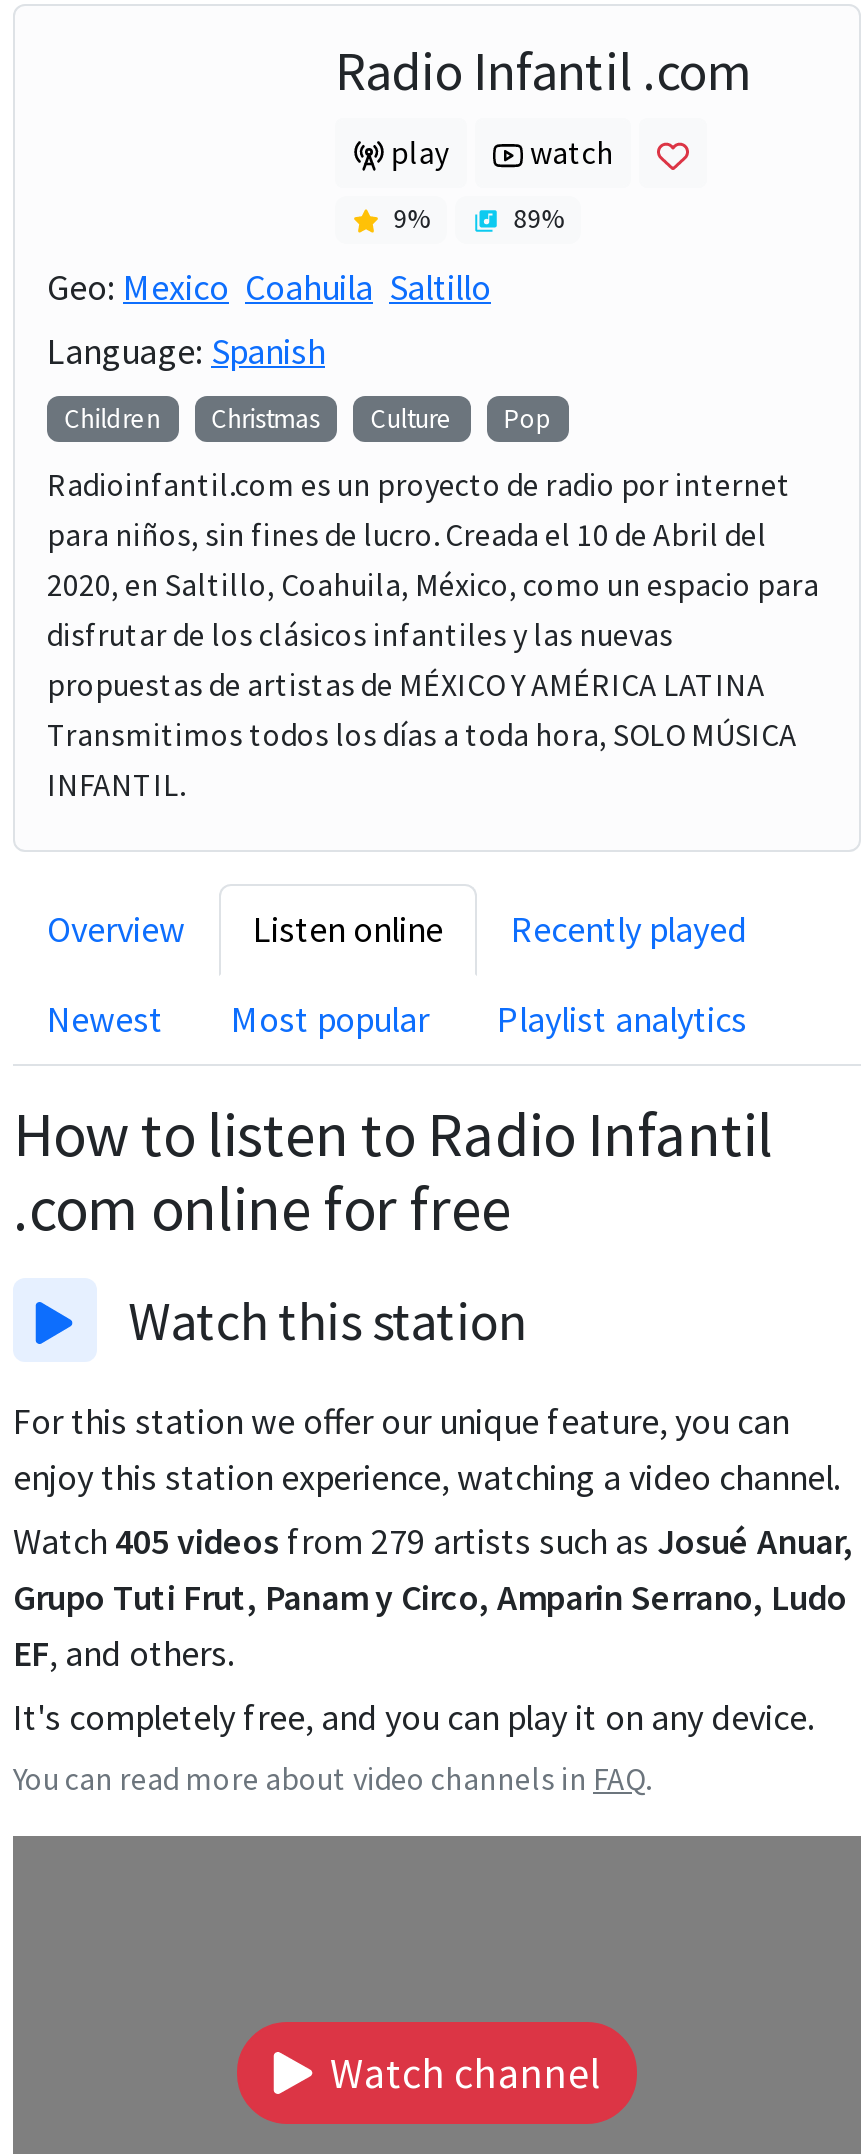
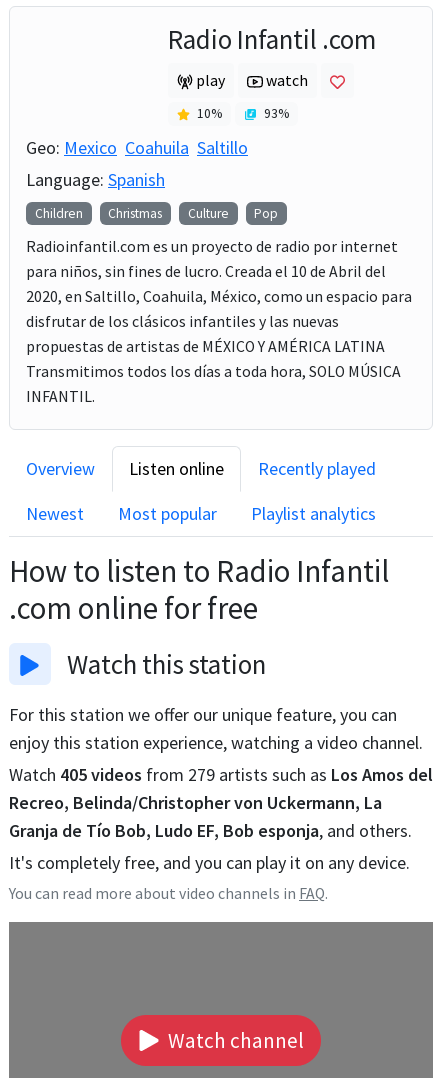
- 9%
+ 10%

- 89%
+ 93%

- Watch 405 videos from 279 artists such as Josué Anuar,
- Grupo Tuti Frut, Panam y Circo, Amparin Serrano, Ludo
- EF, and others.
+ Watch 405 videos from 279 artists such as Los Amos del
+ Recreo, Belinda/Christopher von Uckermann, La
+ Granja de Tío Bob, Ludo EF, Bob esponja, and others.
